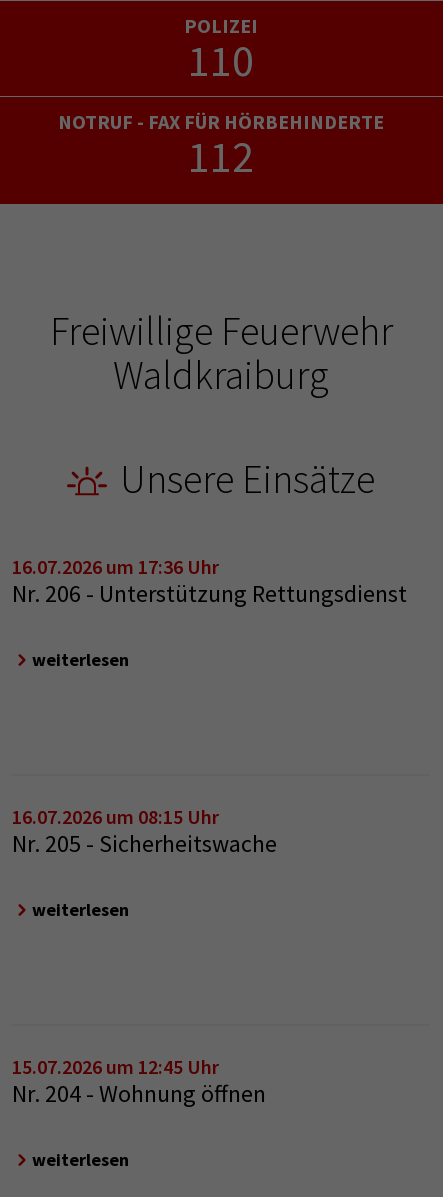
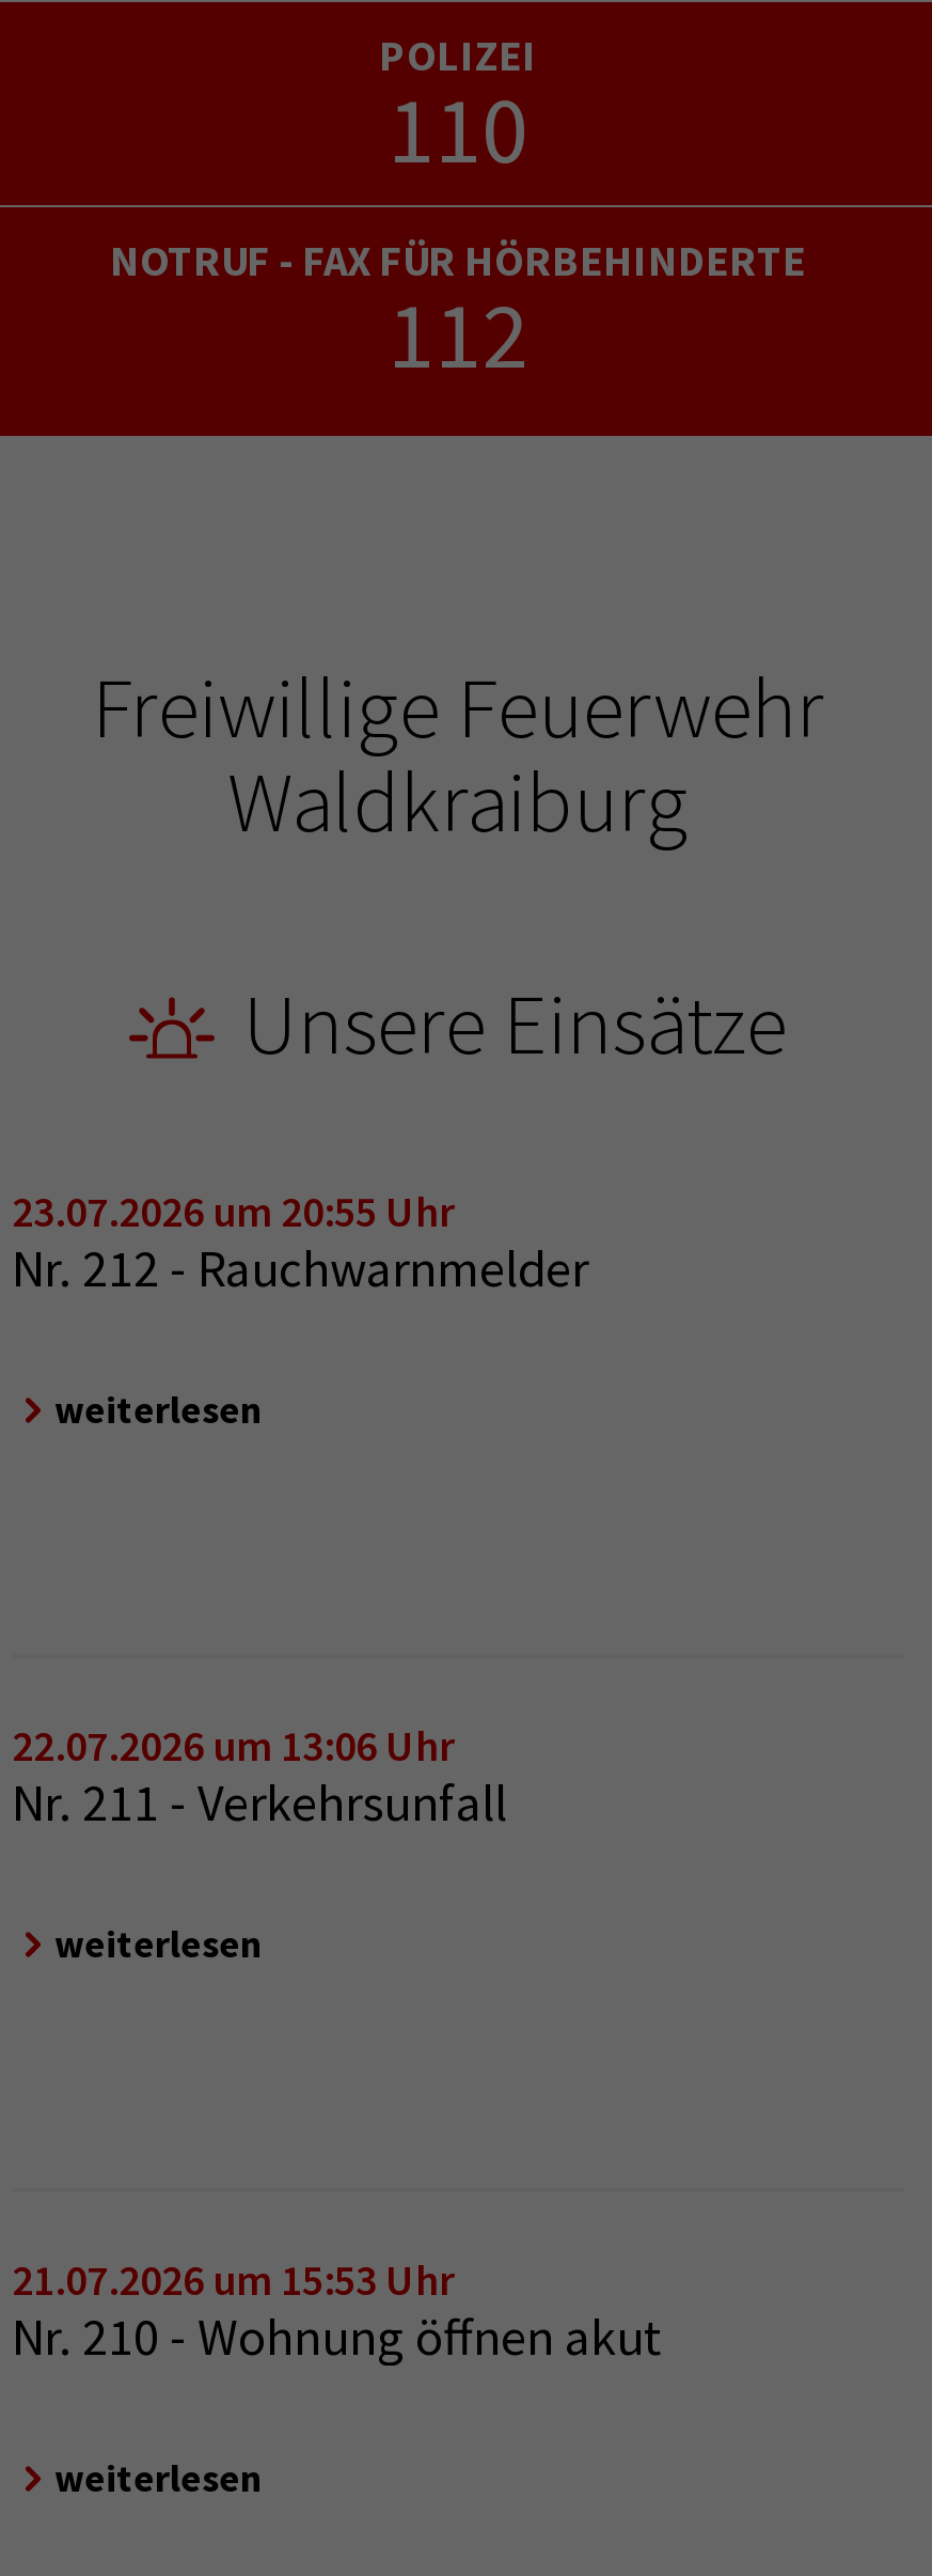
- 16.07.2026 um 17:36 Uhr
- Nr. 206 - Unterstützung Rettungsdienst
+ 23.07.2026 um 20:55 Uhr
+ Nr. 212 - Rauchwarnmelder

- 16.07.2026 um 08:15 Uhr
+ 22.07.2026 um 13:06 Uhr

- Nr. 205 - Sicherheitswache
+ Nr. 211 - Verkehrsunfall

- 15.07.2026 um 12:45 Uhr
- Nr. 204 - Wohnung öffnen
+ 21.07.2026 um 15:53 Uhr
+ Nr. 210 - Wohnung öffnen akut
